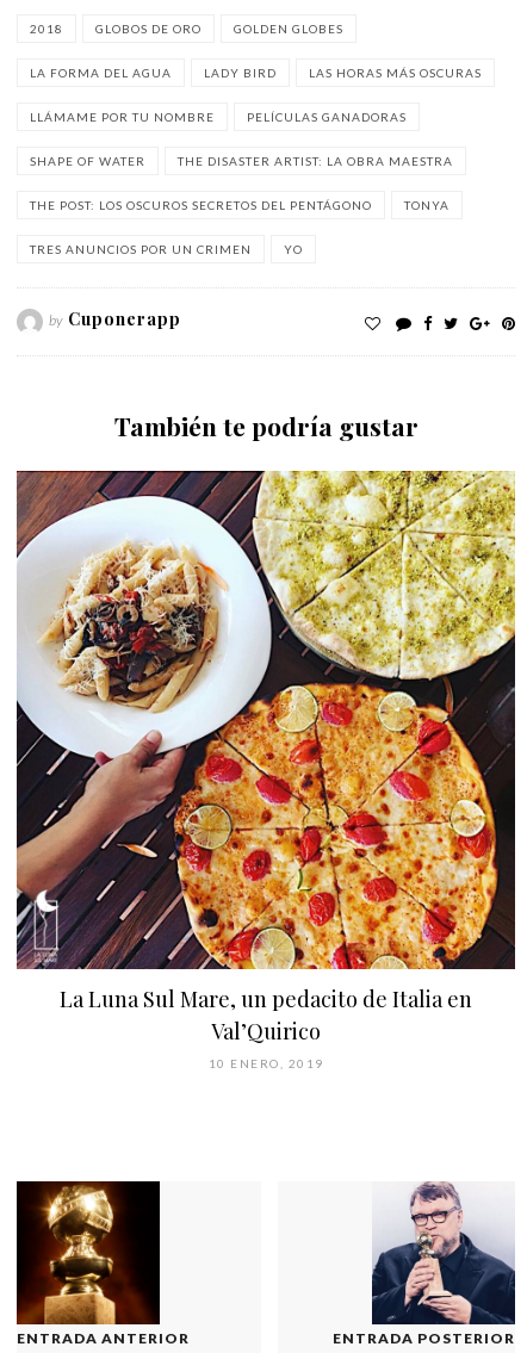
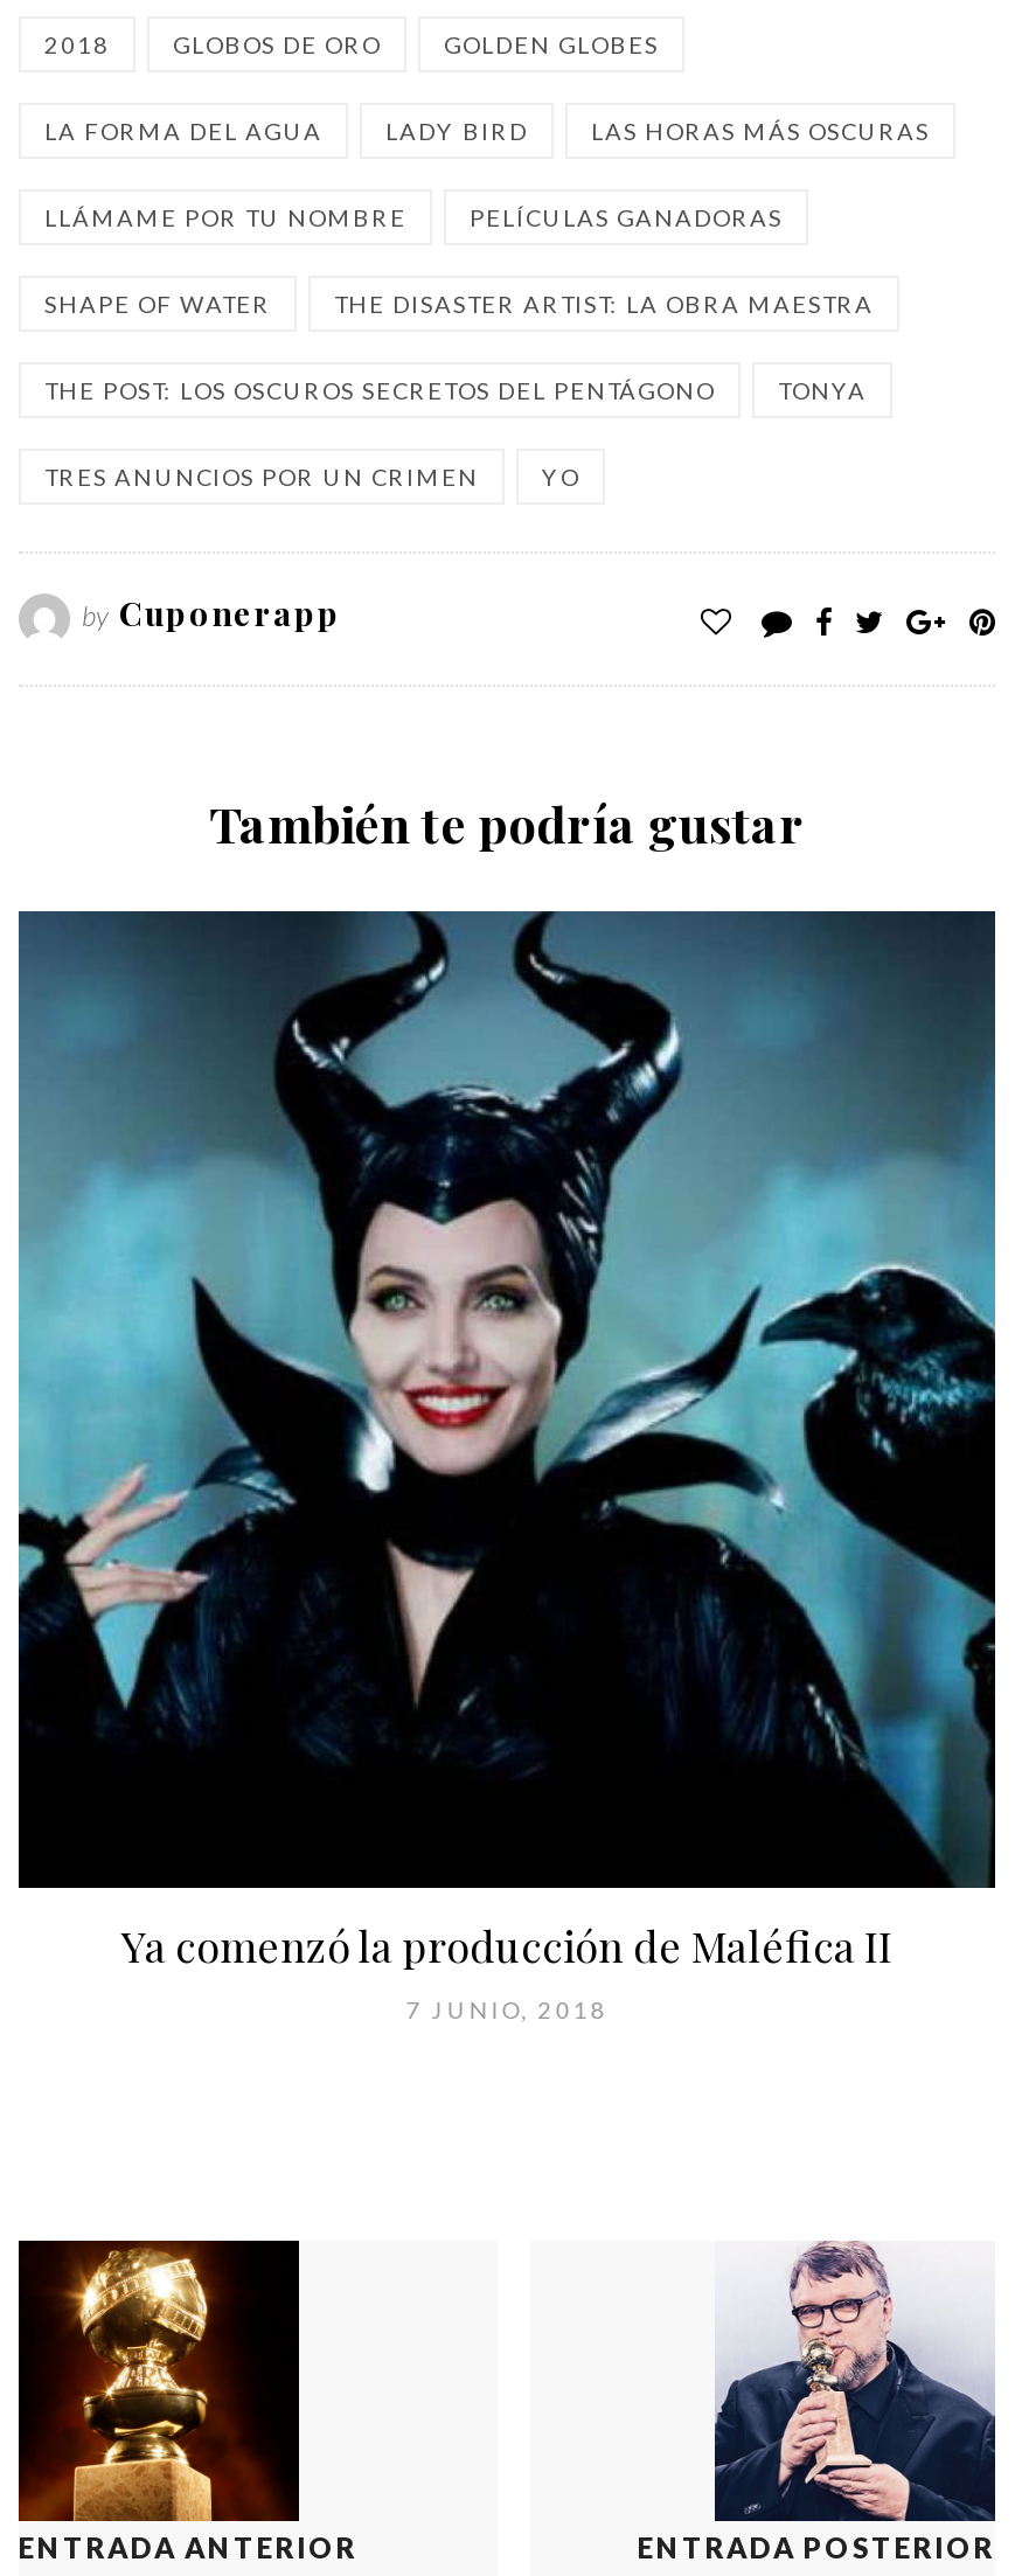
- [image]
- La Luna Sul Mare, un pedacito de Italia en
- Val’Quirico
- 10 ENERO, 2019
+ [image]
+ Ya comenzó la producción de Maléfica II
+ 7 JUNIO, 2018
